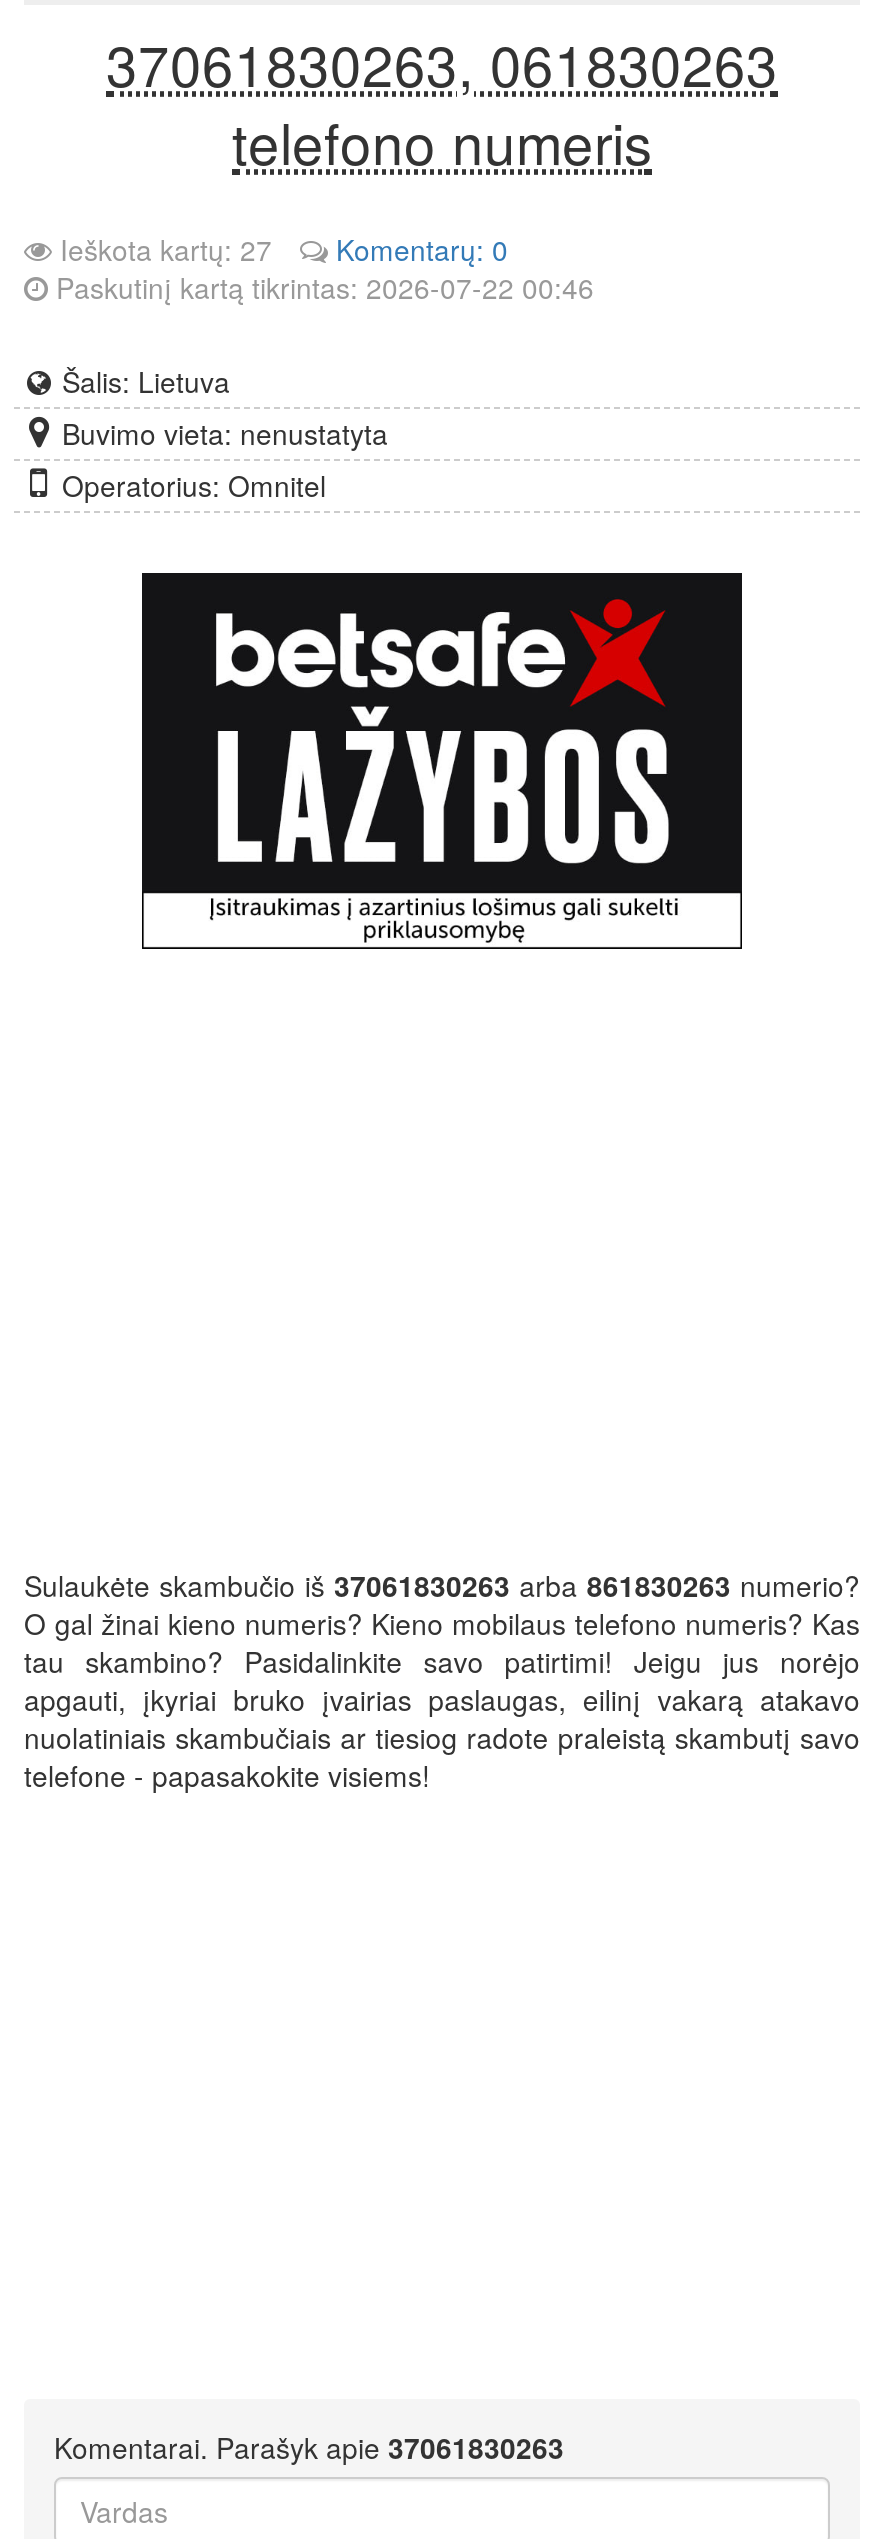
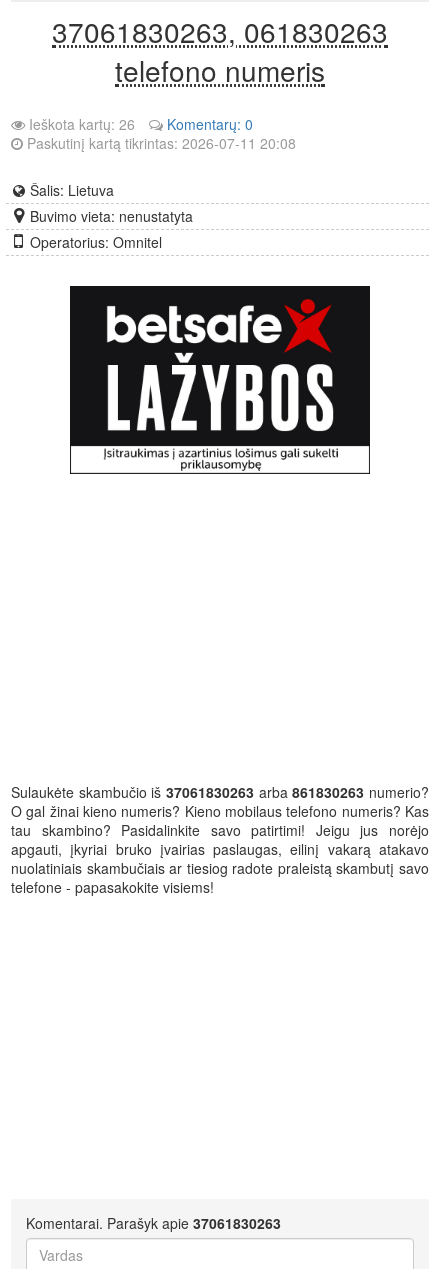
- Ieškota kartų: 27
+ Ieškota kartų: 26

- Paskutinį kartą tikrintas: 2026-07-22 00:46
+ Paskutinį kartą tikrintas: 2026-07-11 20:08
